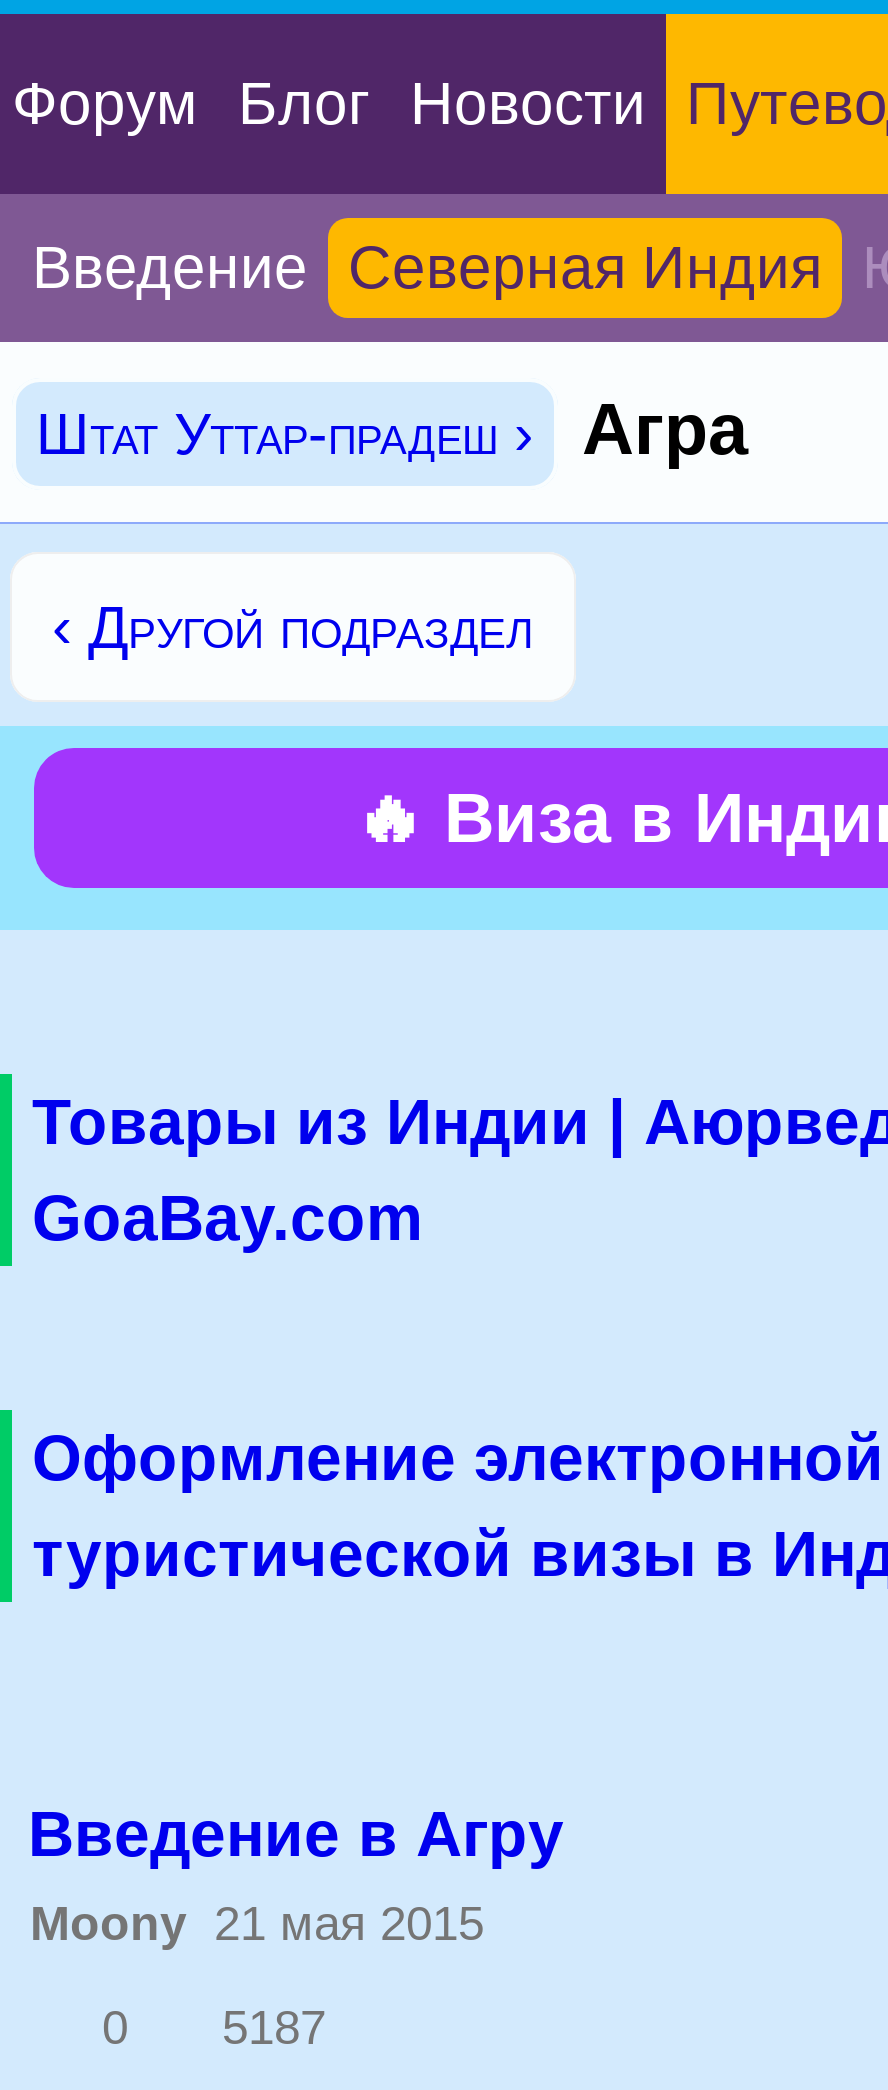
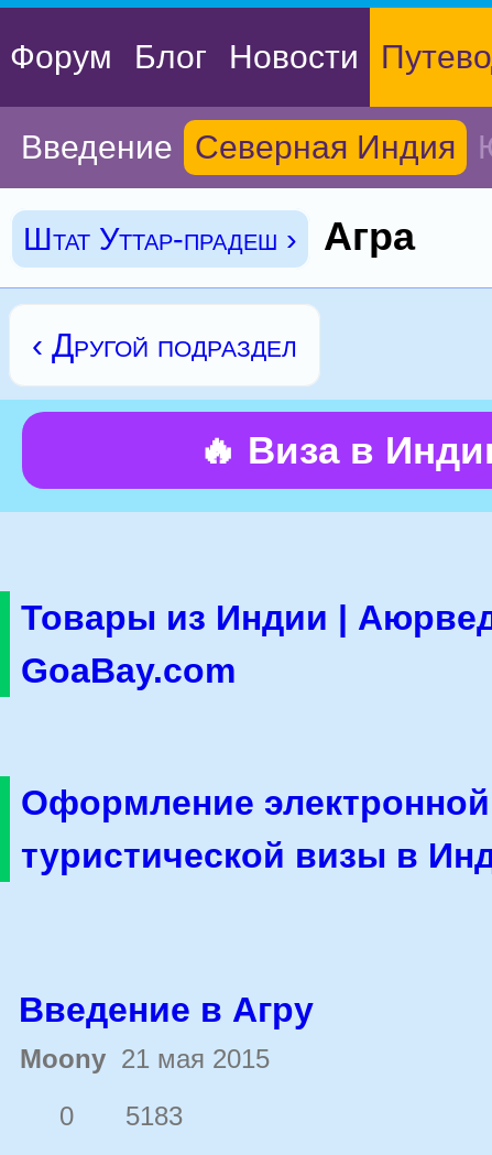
- 0 5187
+ 0 5183
